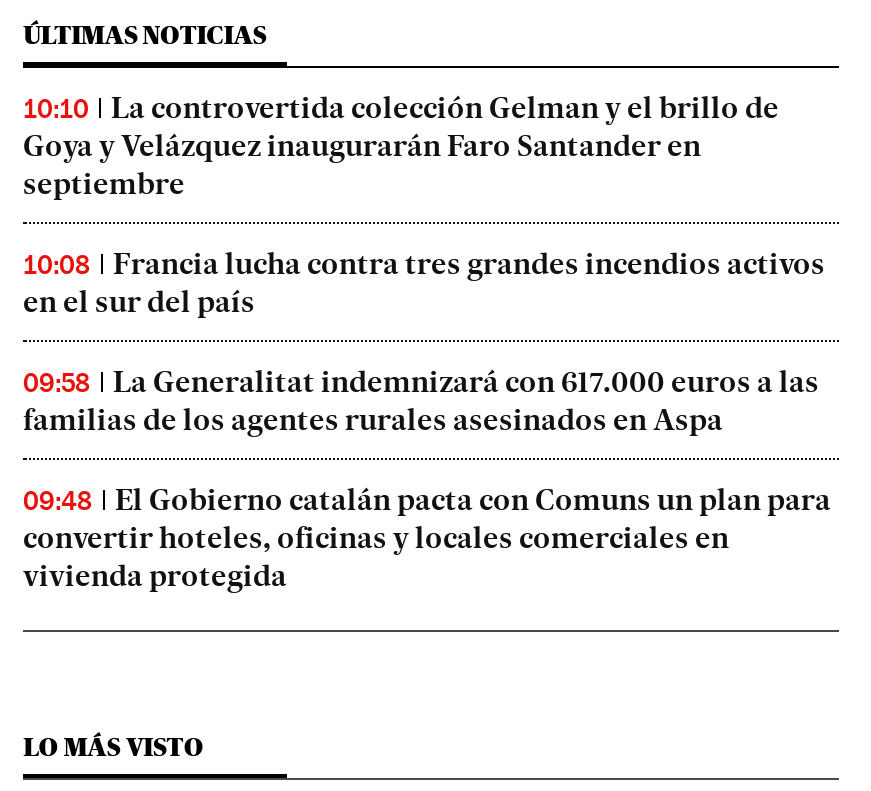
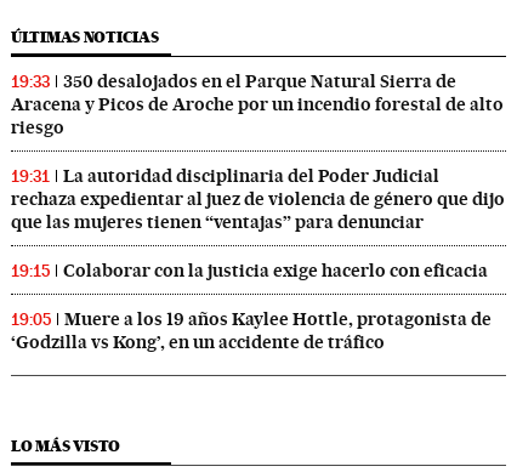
- 10:10
- La controvertida colección Gelman y el brillo de
- Goya y Velázquez inaugurarán Faro Santander en
- septiembre
+ 19:33
+ 350 desalojados en el Parque Natural Sierra de
+ Aracena y Picos de Aroche por un incendio forestal de alto
+ riesgo

- 10:08
- Francia lucha contra tres grandes incendios activos
- en el sur del país
+ 19:31
+ La autoridad disciplinaria del Poder Judicial
+ rechaza expedientar al juez de violencia de género que dijo
+ que las mujeres tienen “ventajas” para denunciar

- 09:58
- La Generalitat indemnizará con 617.000 euros a las
- familias de los agentes rurales asesinados en Aspa
+ 19:15
+ Colaborar con la justicia exige hacerlo con eficacia

- 09:48
- El Gobierno catalán pacta con Comuns un plan para
- convertir hoteles, oficinas y locales comerciales en
- vivienda protegida
+ 19:05
+ Muere a los 19 años Kaylee Hottle, protagonista de
+ ‘Godzilla vs Kong’, en un accidente de tráfico
